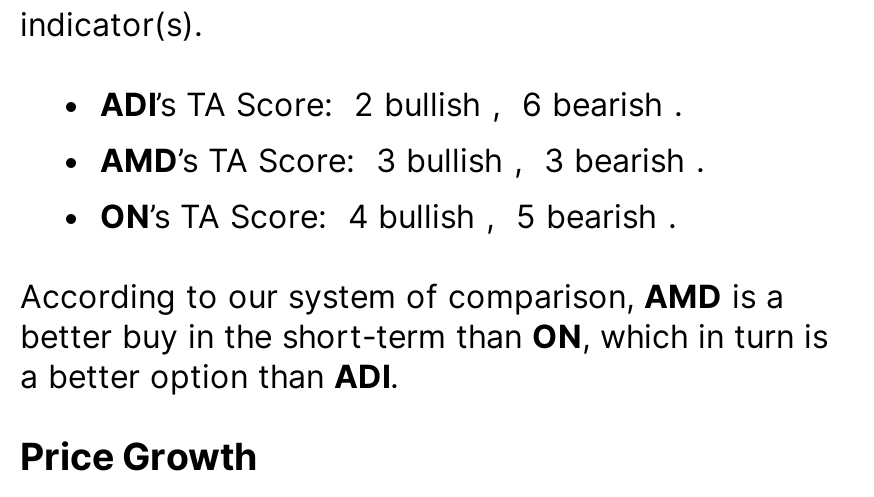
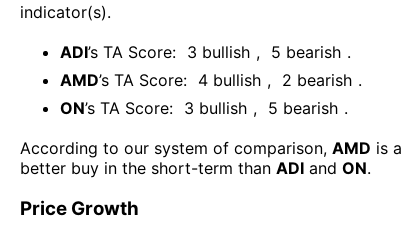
- ADI’s TA Score: 2 bullish , 6 bearish .
+ ADI’s TA Score: 3 bullish , 5 bearish .

- AMD’s TA Score: 3 bullish , 3 bearish .
+ AMD’s TA Score: 4 bullish , 2 bearish .

- ON’s TA Score: 4 bullish , 5 bearish .
+ ON’s TA Score: 3 bullish , 5 bearish .

- better buy in the short-term than ON, which in turn is
- a better option than ADI.
+ better buy in the short-term than ADI and ON.
